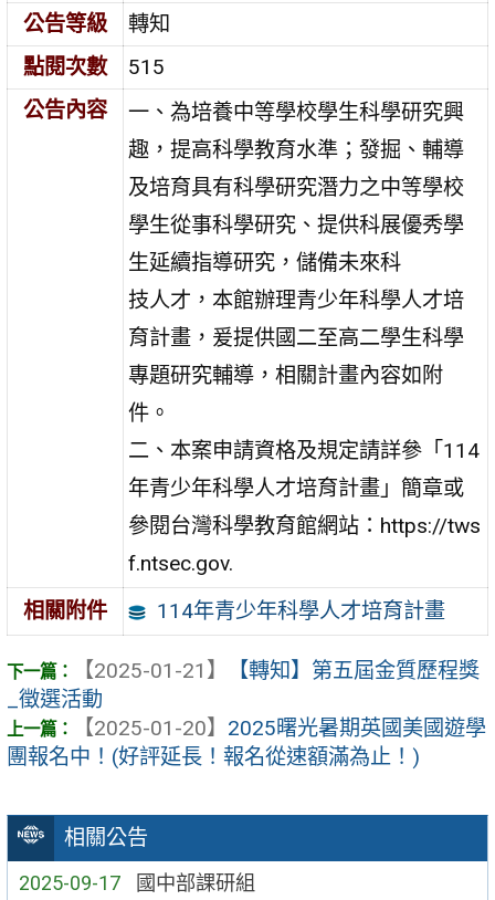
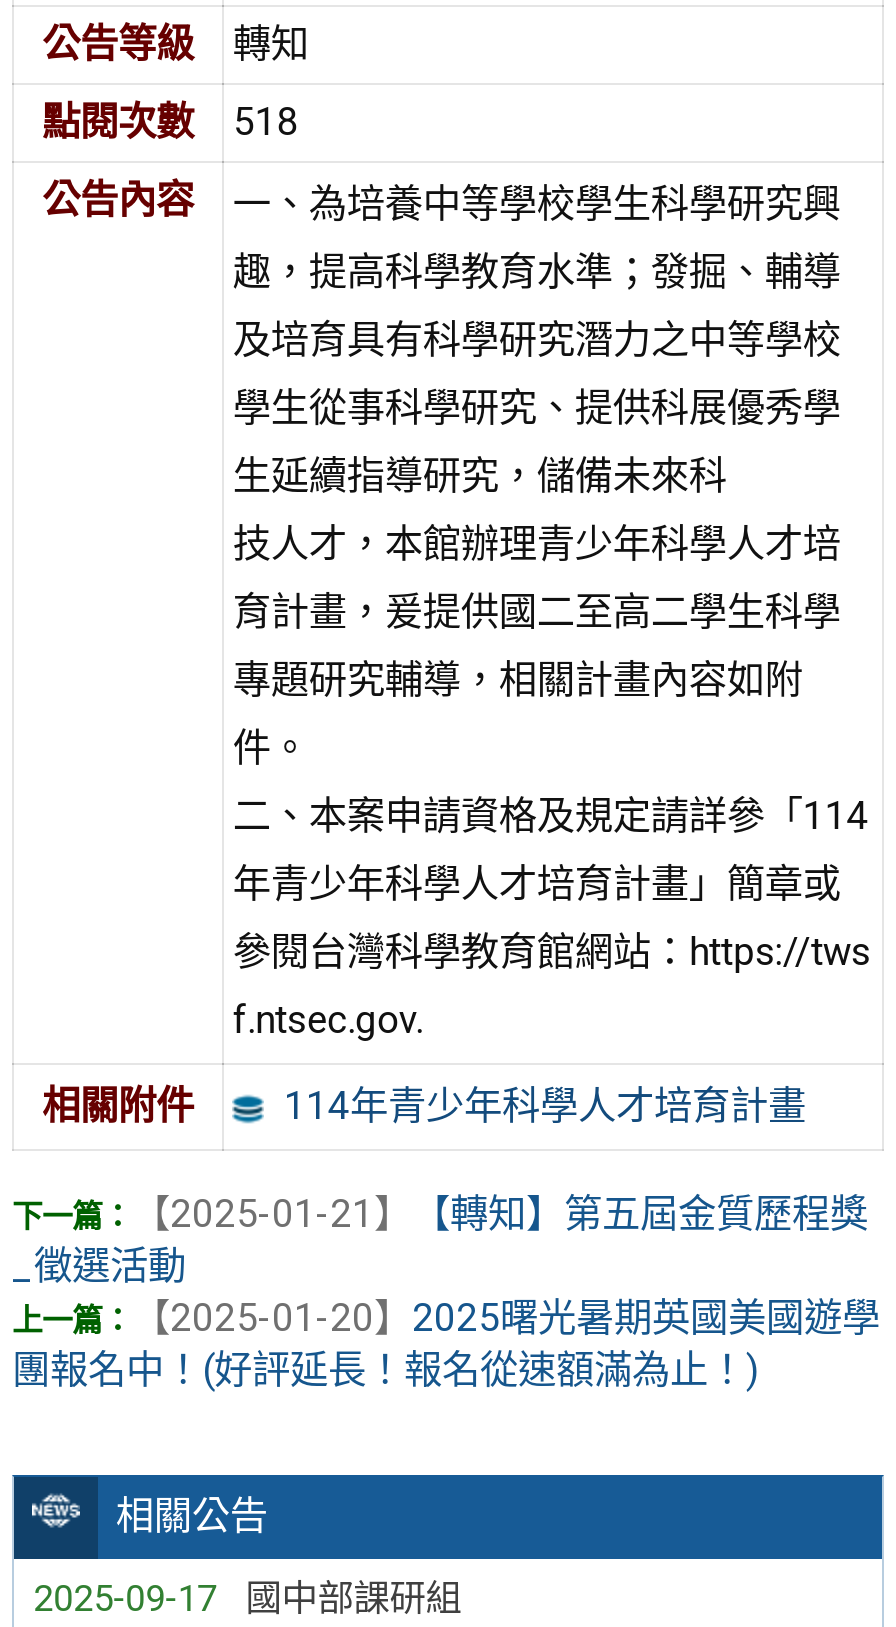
- 點閱次數 515
+ 點閱次數 518
